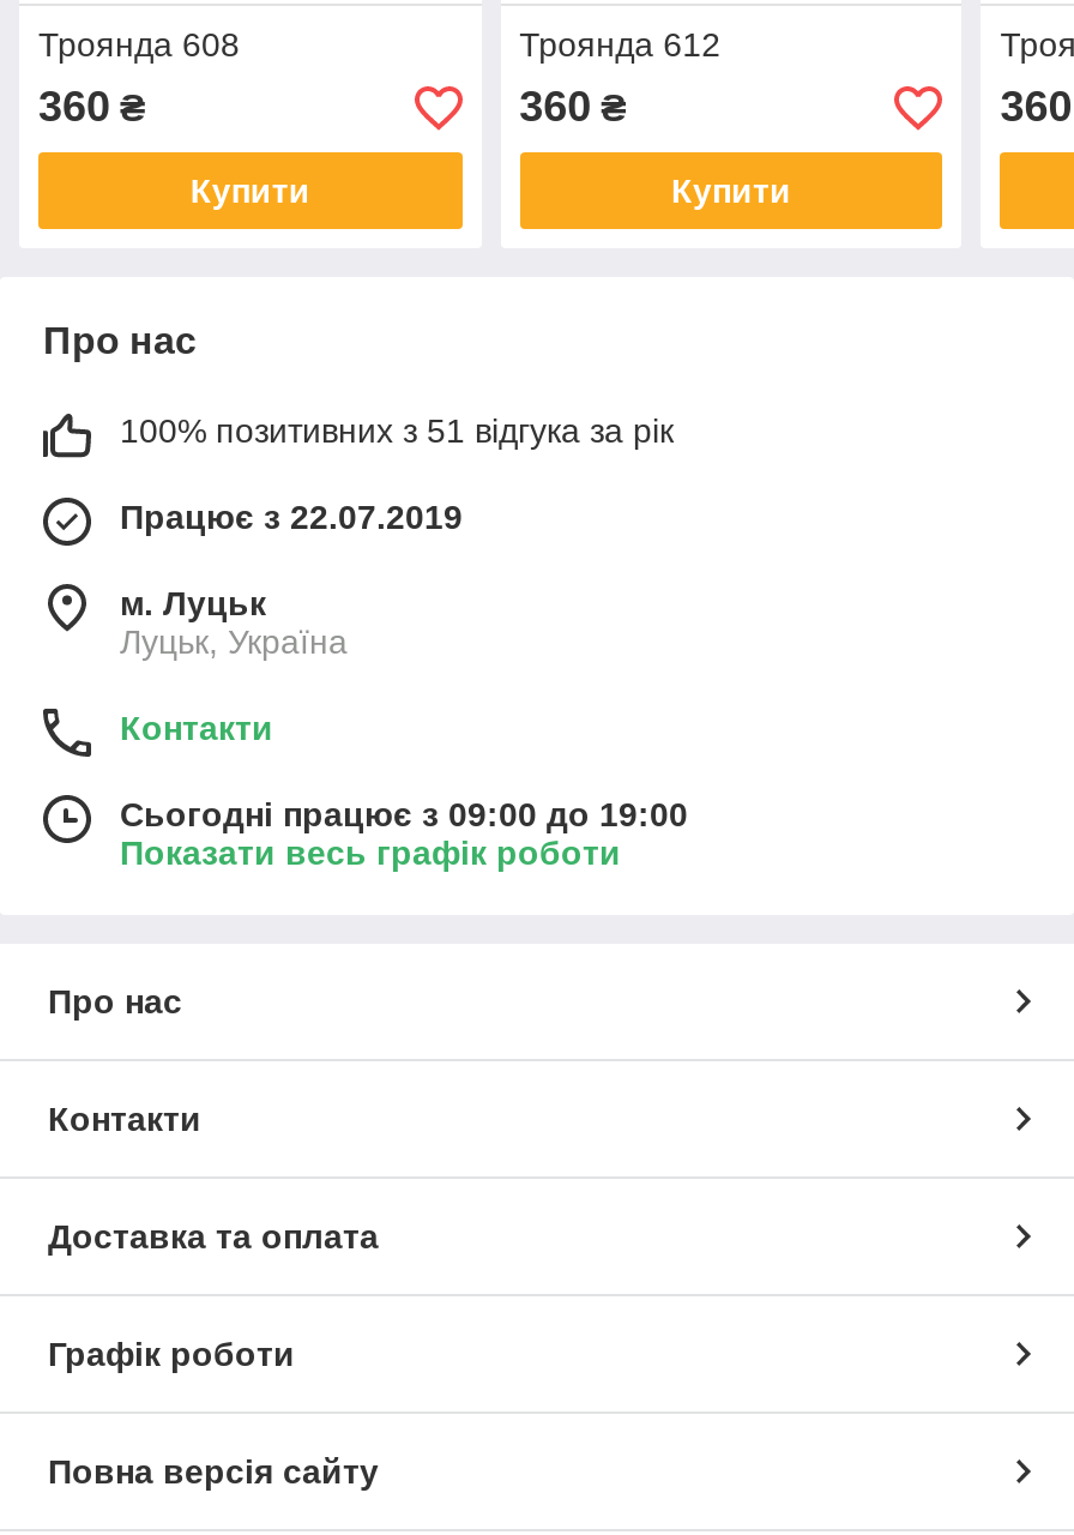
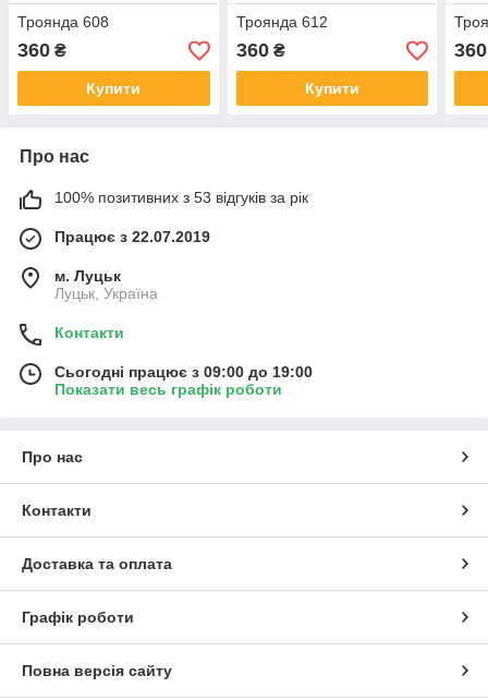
- 100% позитивних з 51 відгука за рік
+ 100% позитивних з 53 відгуків за рік
